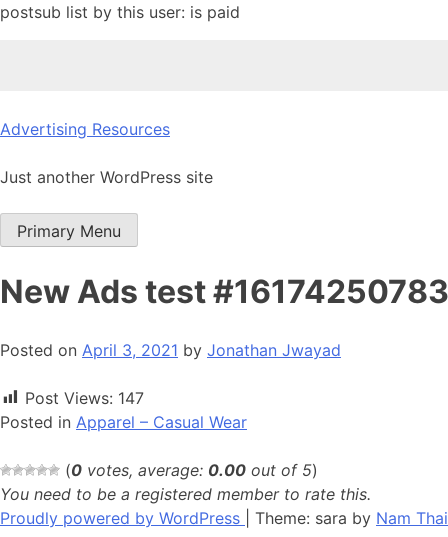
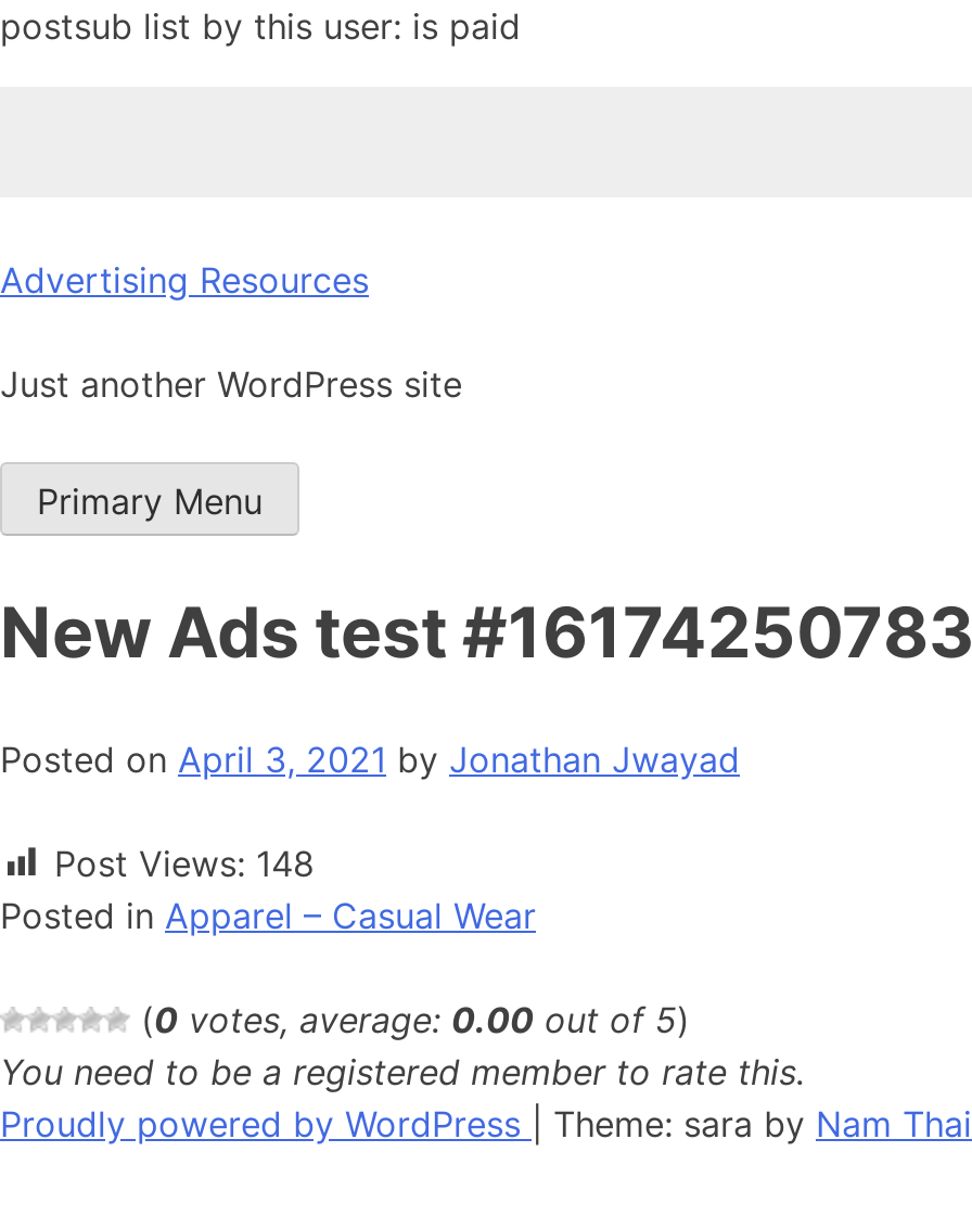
- Post Views: 147
+ Post Views: 148
